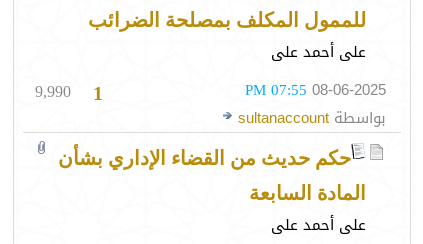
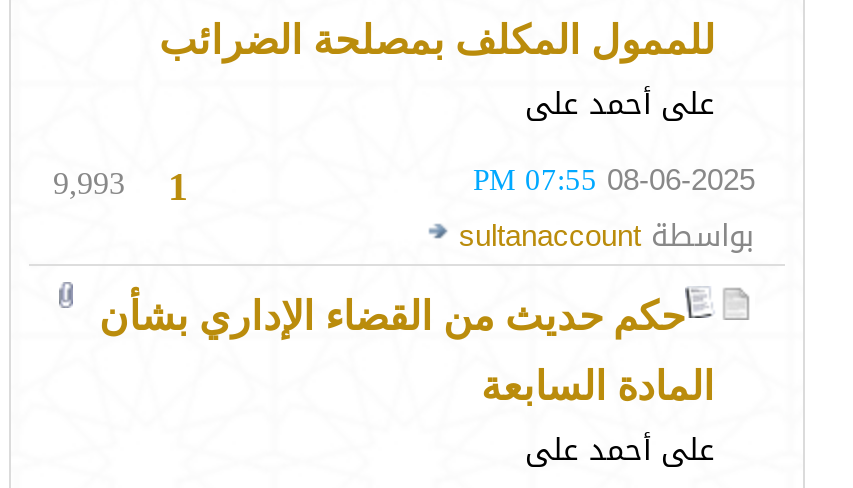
- 9,990 1
+ 9,993 1
